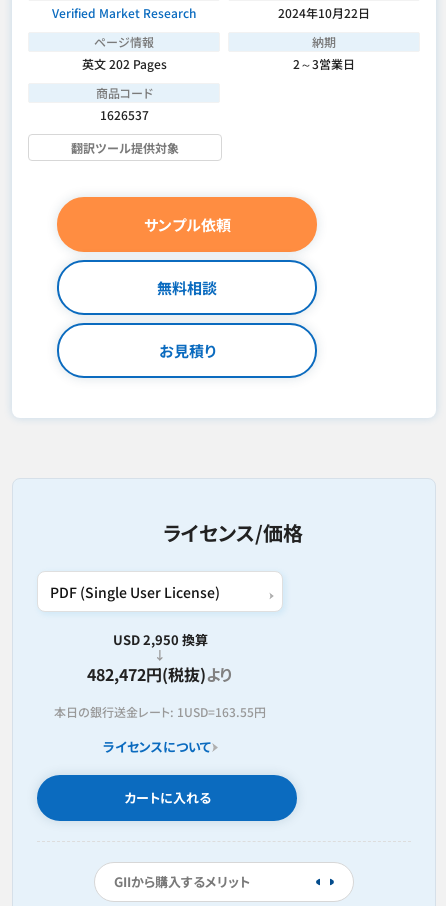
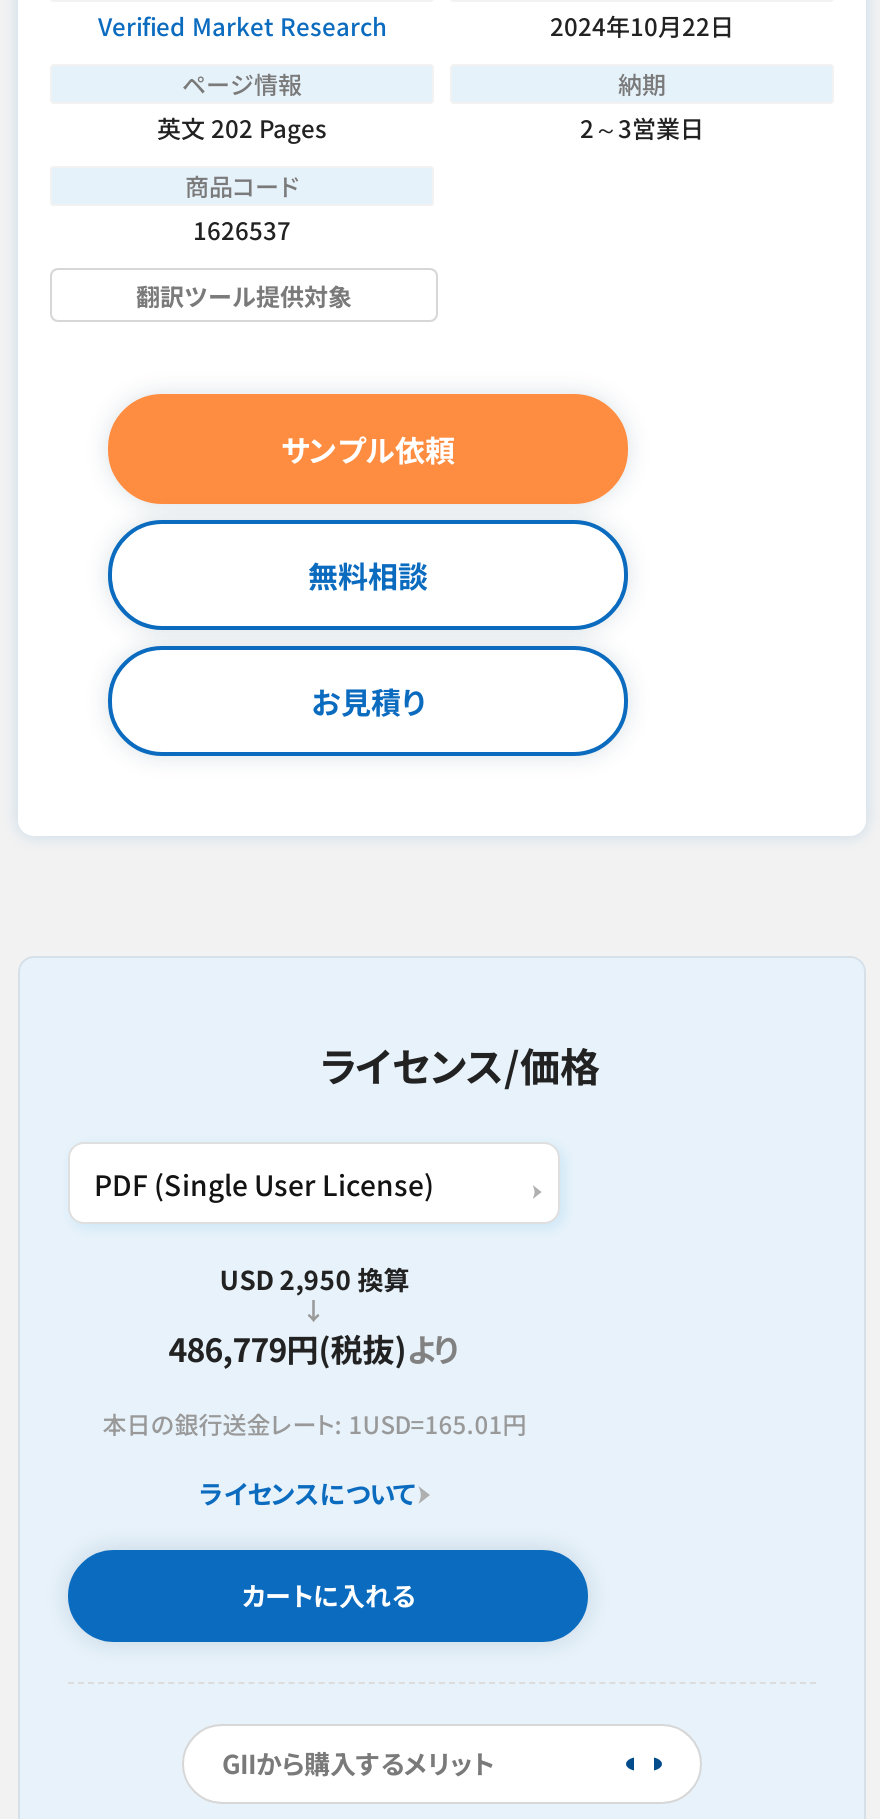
- 482,472円(税抜)より
+ 486,779円(税抜)より

- 本日の銀行送金レート: 1USD=163.55円
+ 本日の銀行送金レート: 1USD=165.01円
